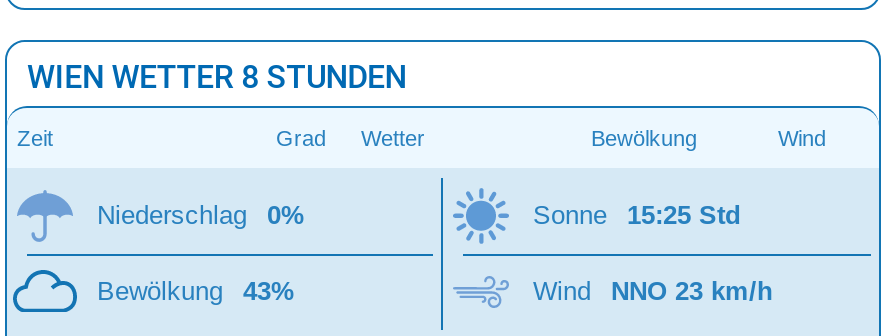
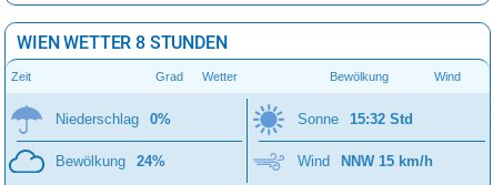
- Sonne 15:25 Std
+ Sonne 15:32 Std

- Bewölkung 43%
+ Bewölkung 24%

- Wind NNO 23 km/h
+ Wind NNW 15 km/h
